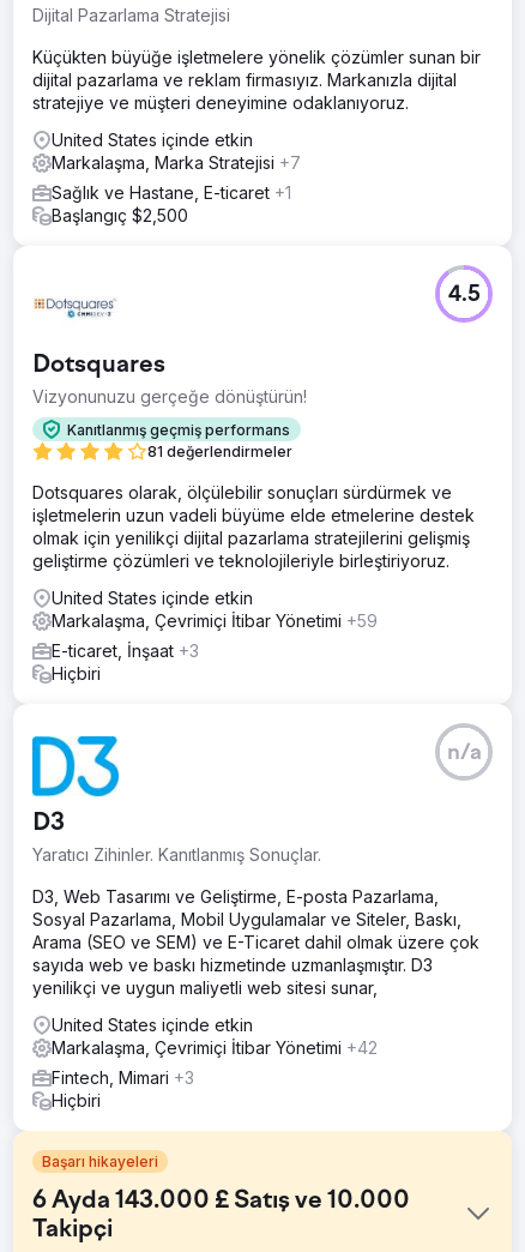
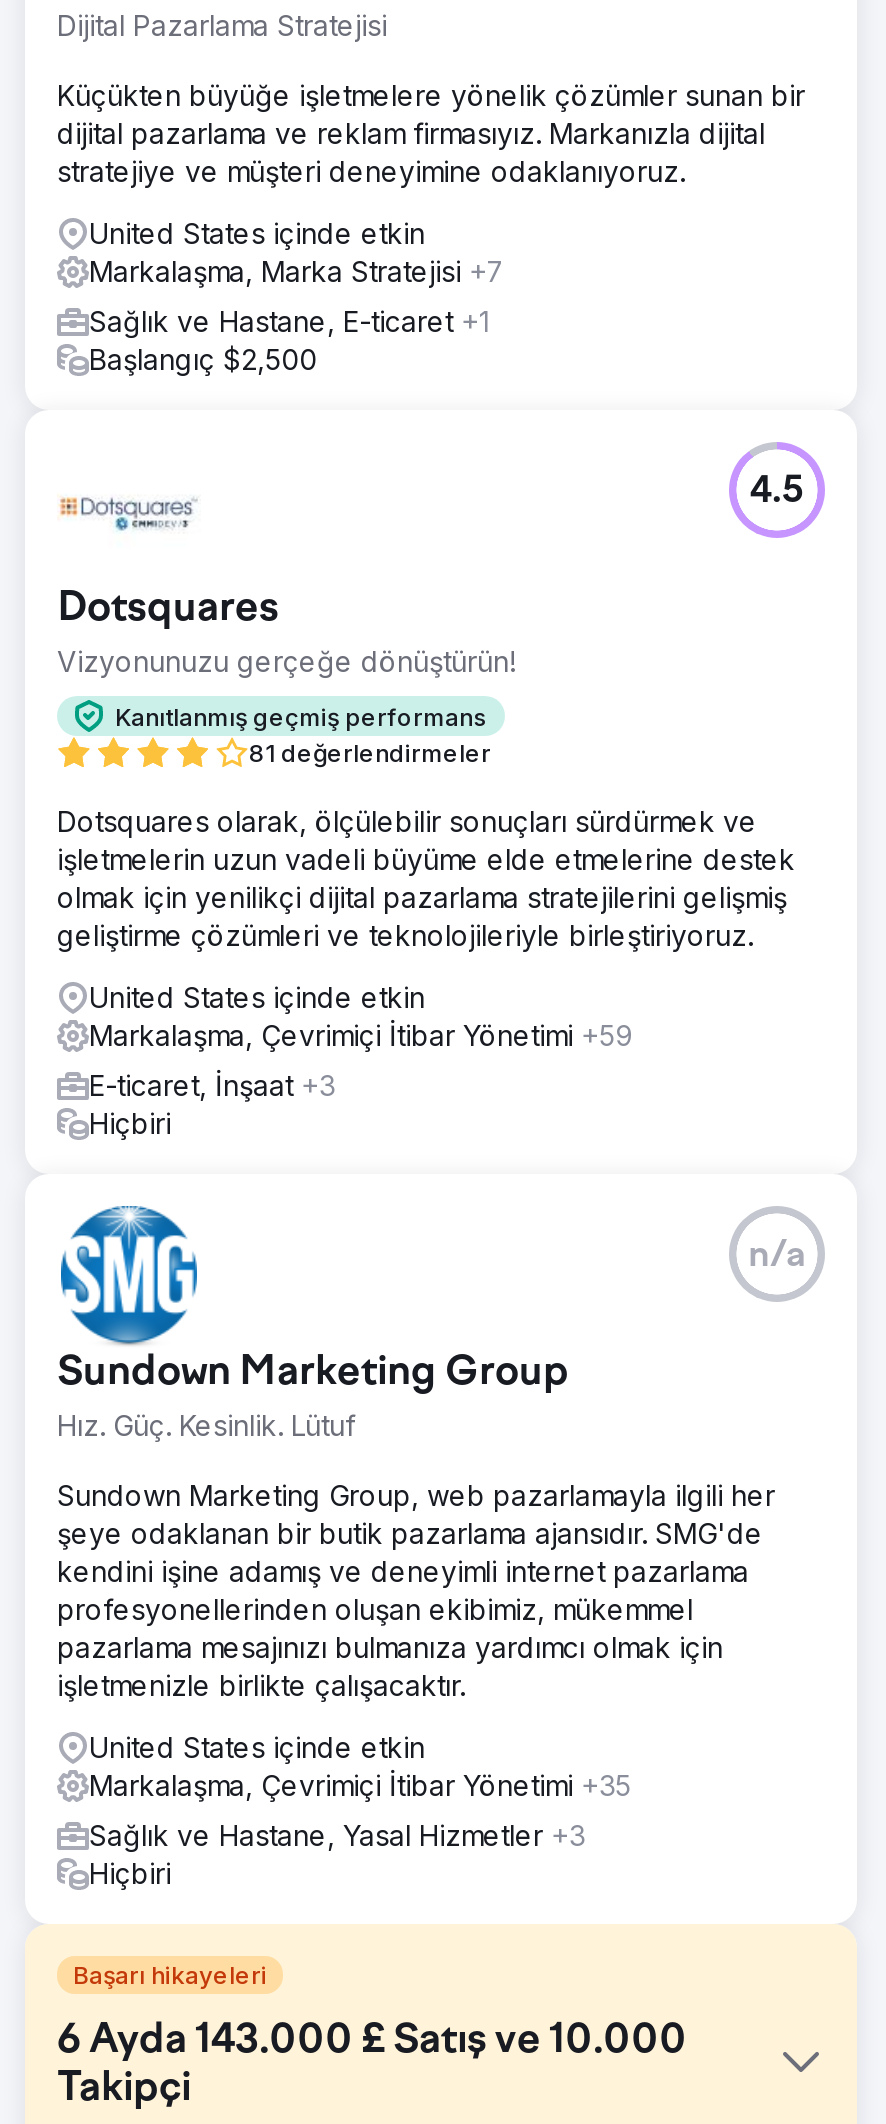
- [image]
- D3
- Yaratıcı Zihinler. Kanıtlanmış Sonuçlar.
+ [image]
+ Sundown Marketing Group
+ Hız. Güç. Kesinlik. Lütuf

- D3, Web Tasarımı ve Geliştirme, E-posta Pazarlama,
- Sosyal Pazarlama, Mobil Uygulamalar ve Siteler, Baskı,
- Arama (SEO ve SEM) ve E-Ticaret dahil olmak üzere çok
- sayıda web ve baskı hizmetinde uzmanlaşmıştır. D3
- yenilikçi ve uygun maliyetli web sitesi sunar,
+ Sundown Marketing Group, web pazarlamayla ilgili her
+ şeye odaklanan bir butik pazarlama ajansıdır. SMG'de
+ kendini işine adamış ve deneyimli internet pazarlama
+ profesyonellerinden oluşan ekibimiz, mükemmel
+ pazarlama mesajınızı bulmanıza yardımcı olmak için
+ işletmenizle birlikte çalışacaktır.

- Markalaşma, Çevrimiçi İtibar Yönetimi +42
+ Markalaşma, Çevrimiçi İtibar Yönetimi +35

- Fintech, Mimari +3
+ Sağlık ve Hastane, Yasal Hizmetler +3
